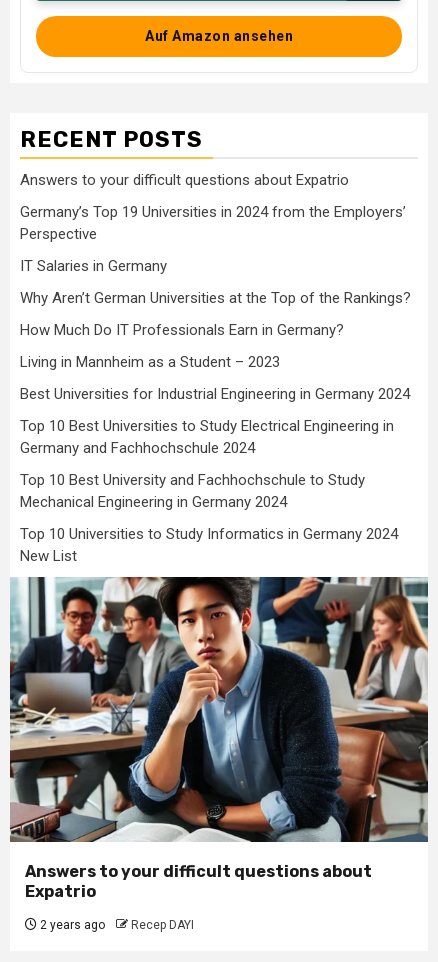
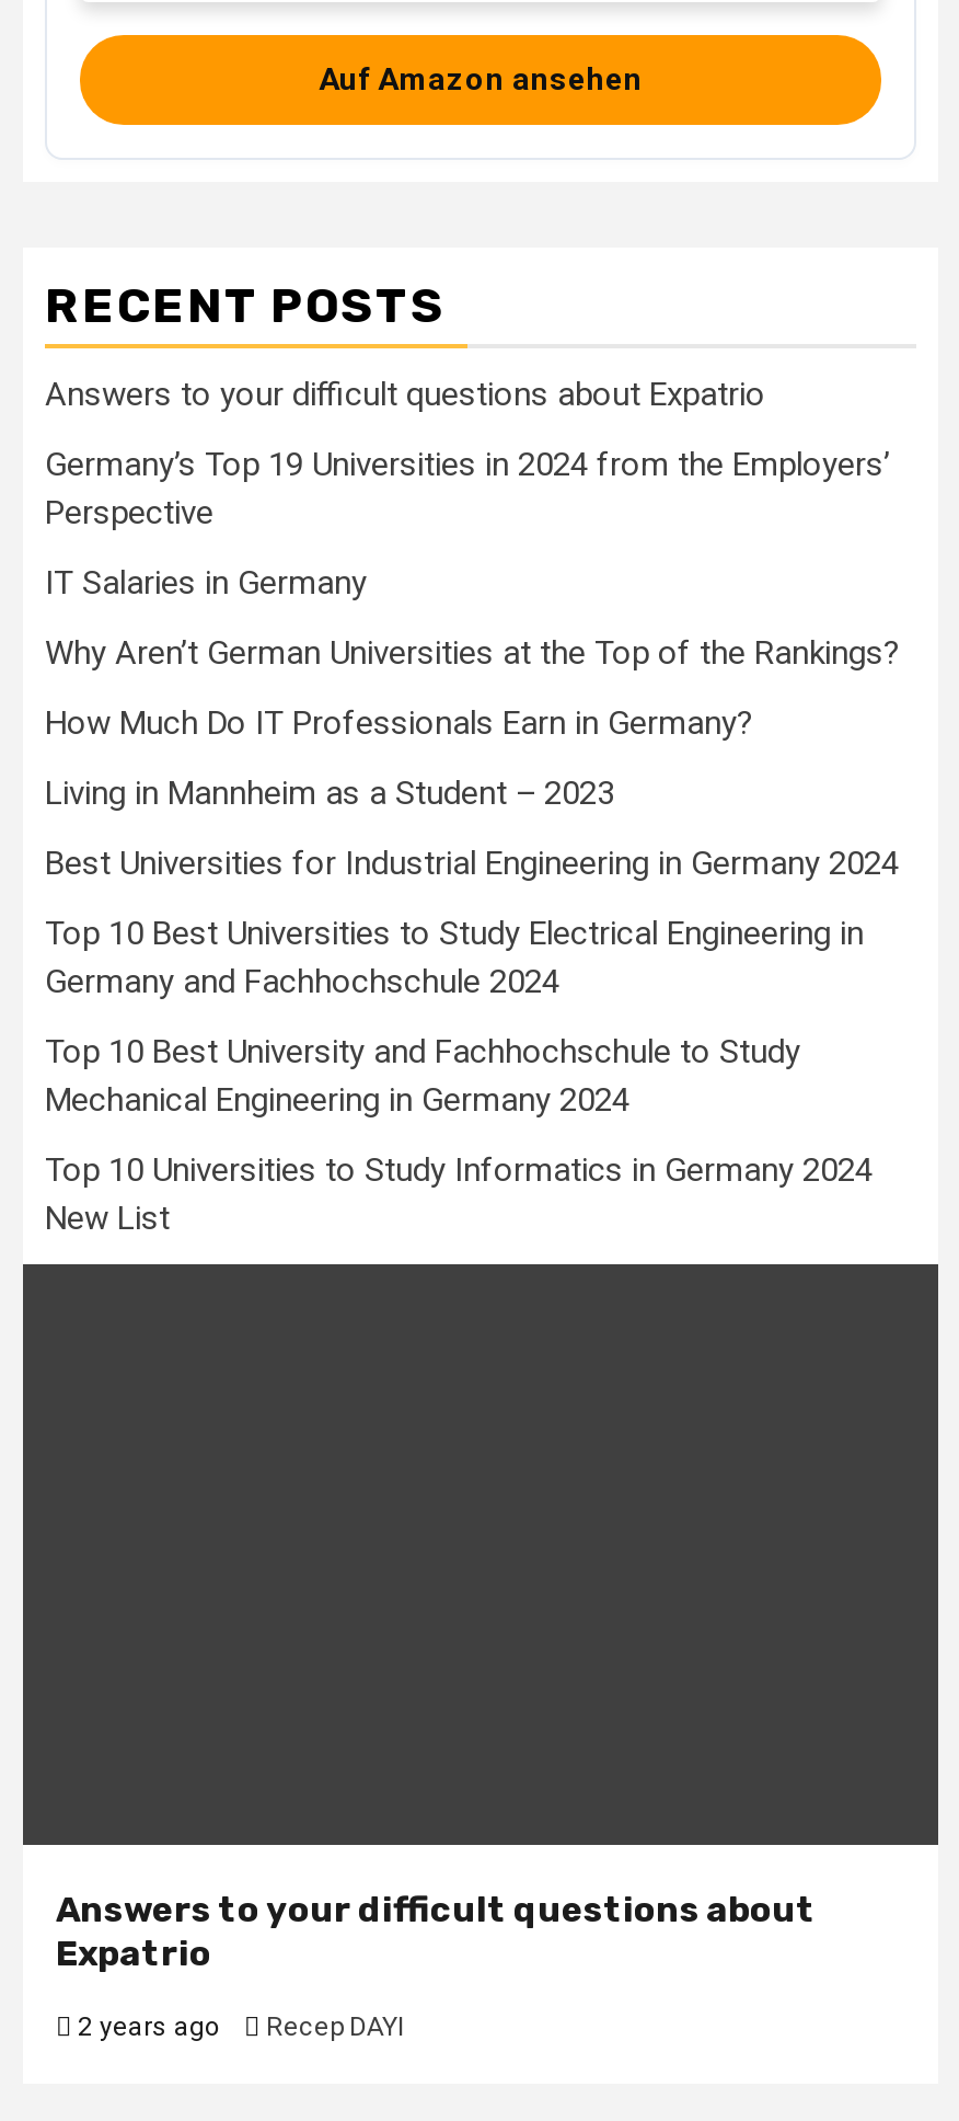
- [image]
